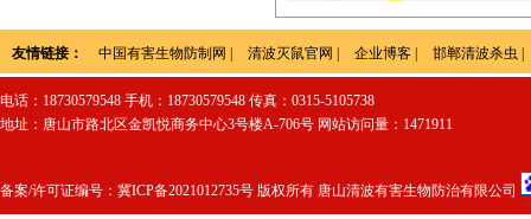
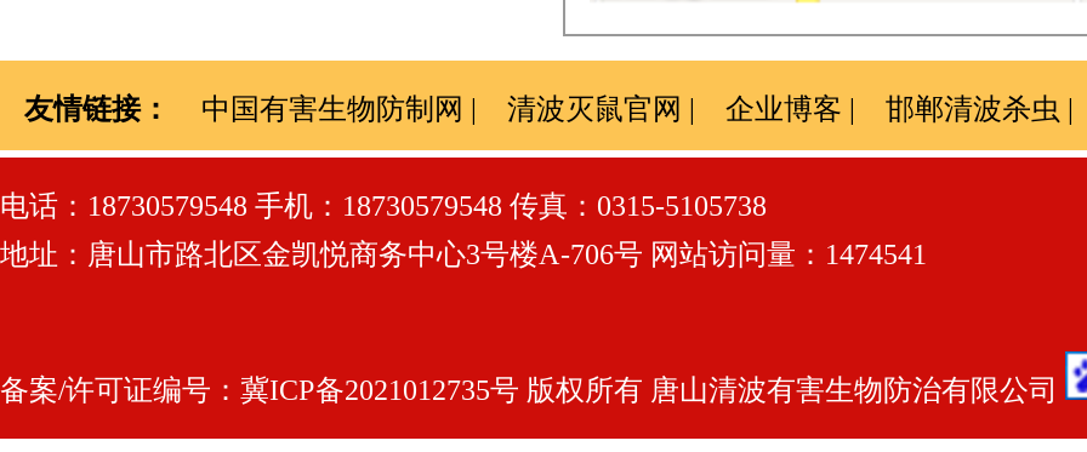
- 地址：唐山市路北区金凯悦商务中心3号楼A-706号 网站访问量：1471911
+ 地址：唐山市路北区金凯悦商务中心3号楼A-706号 网站访问量：1474541
